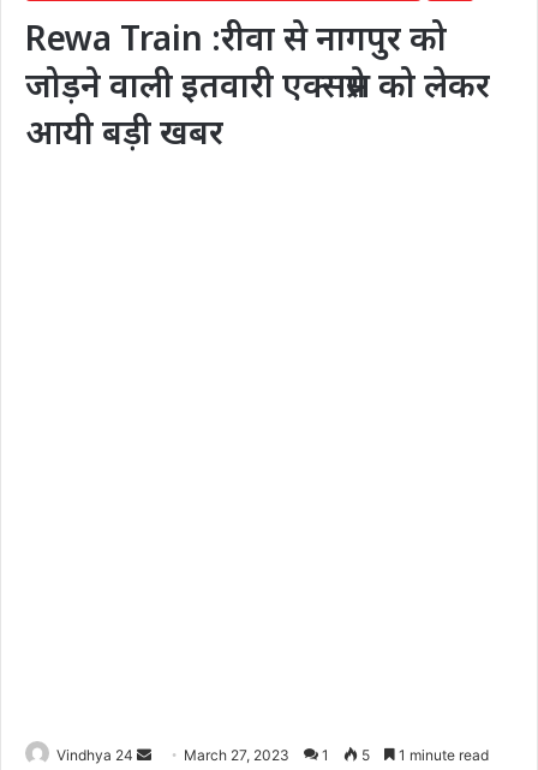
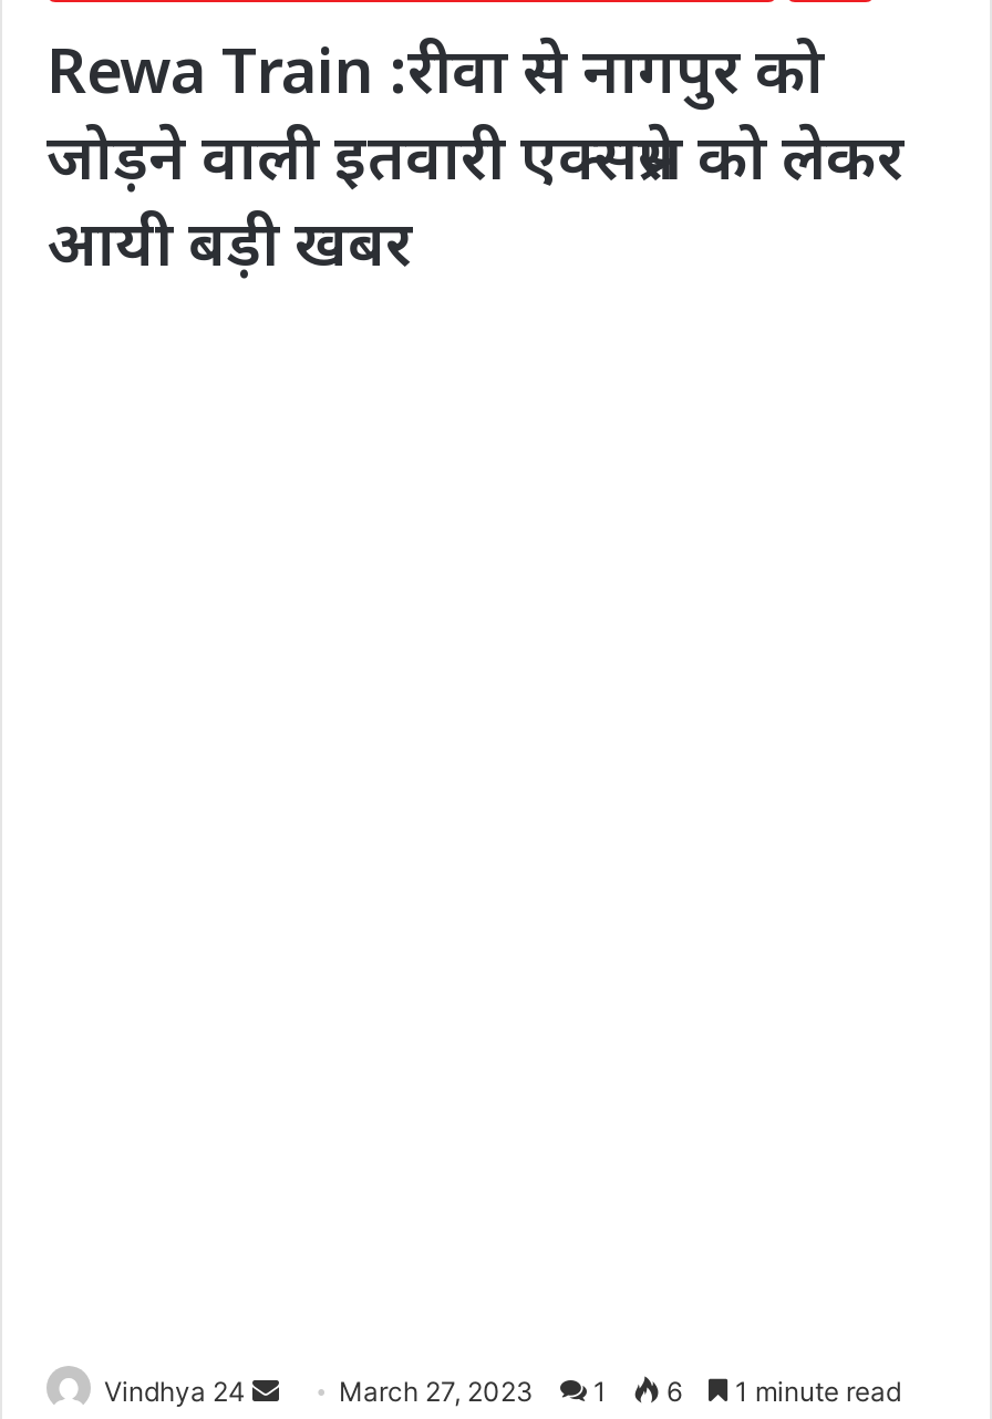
- 5
+ 6
